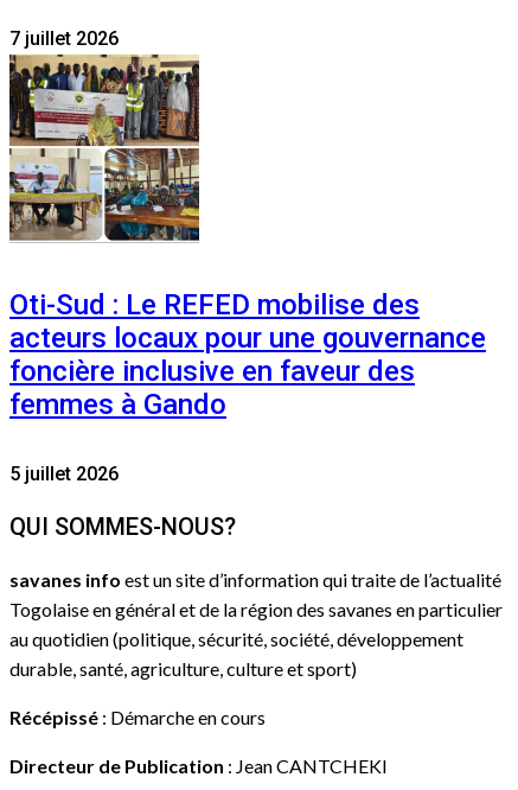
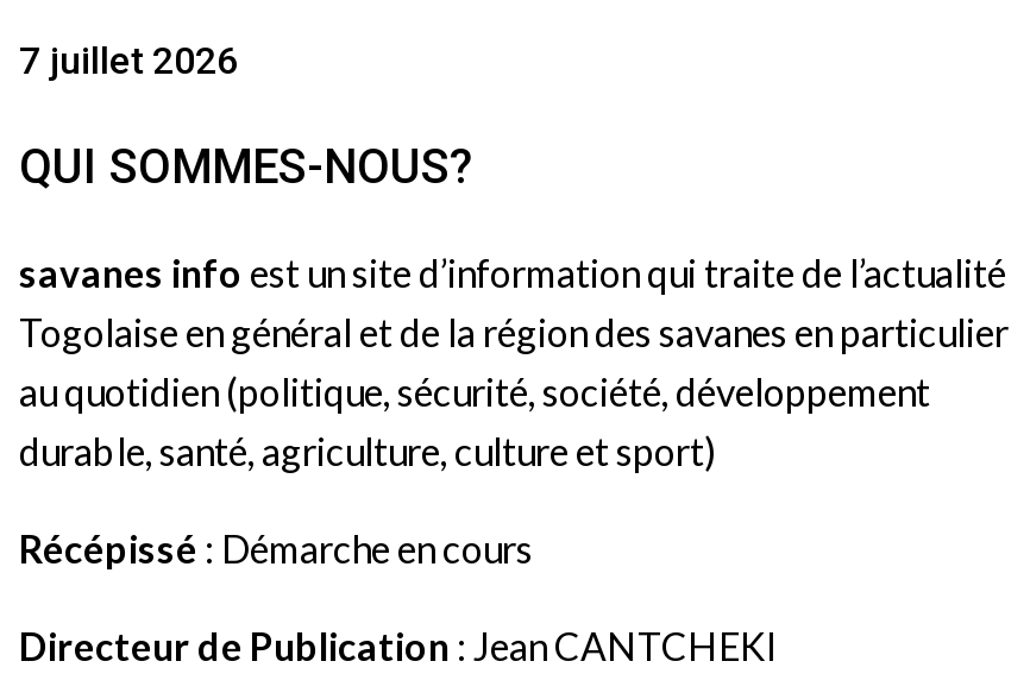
- [image]
- Oti-Sud : Le REFED mobilise des
- acteurs locaux pour une gouvernance
- foncière inclusive en faveur des
- femmes à Gando
- 5 juillet 2026
